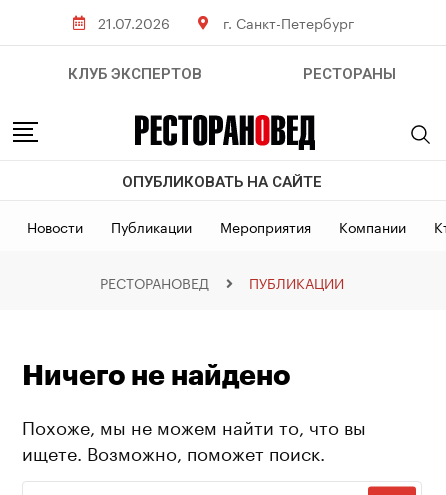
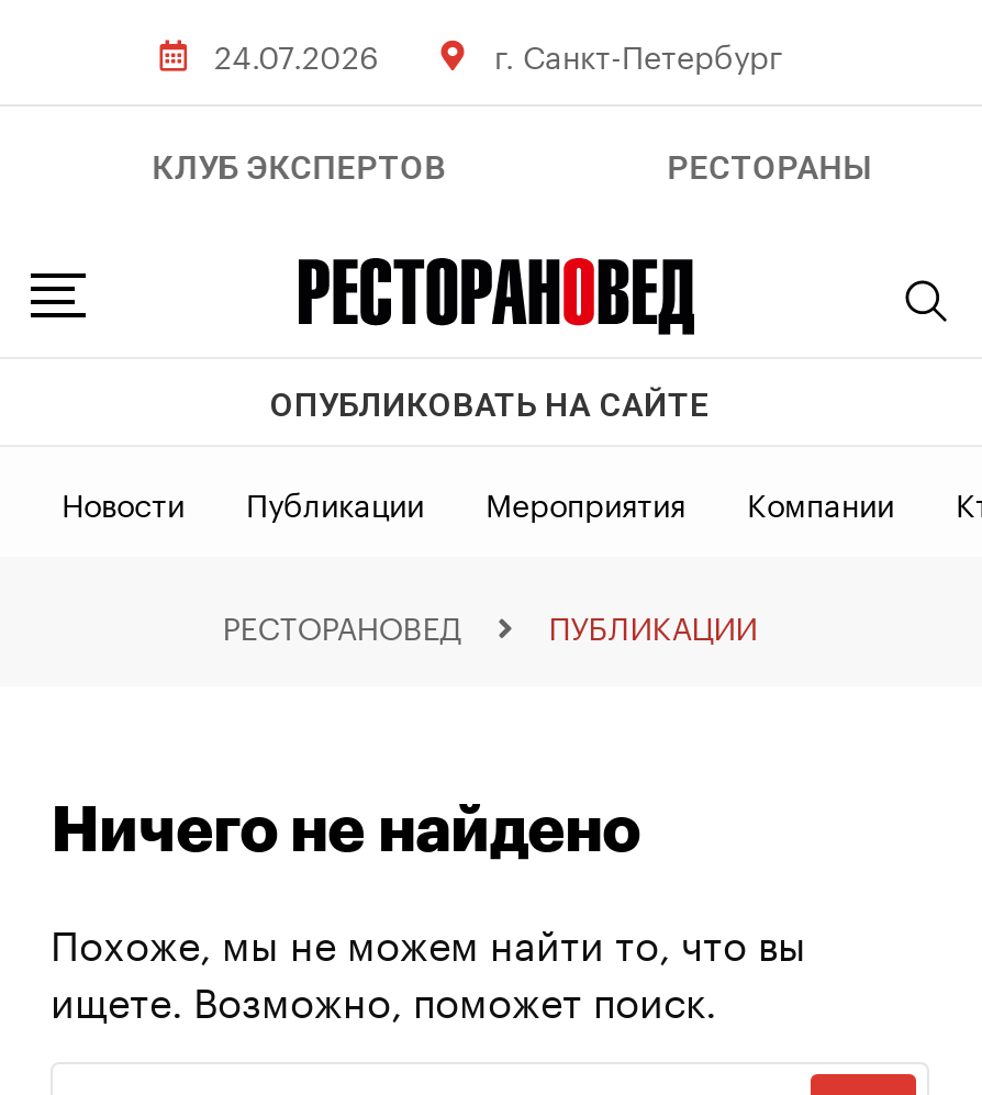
- 21.07.2026
+ 24.07.2026
